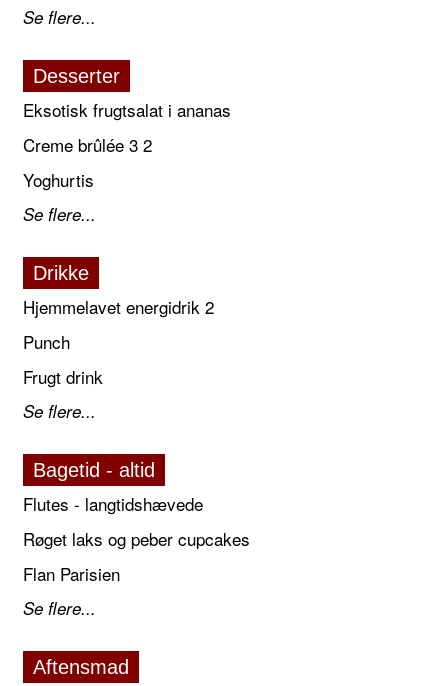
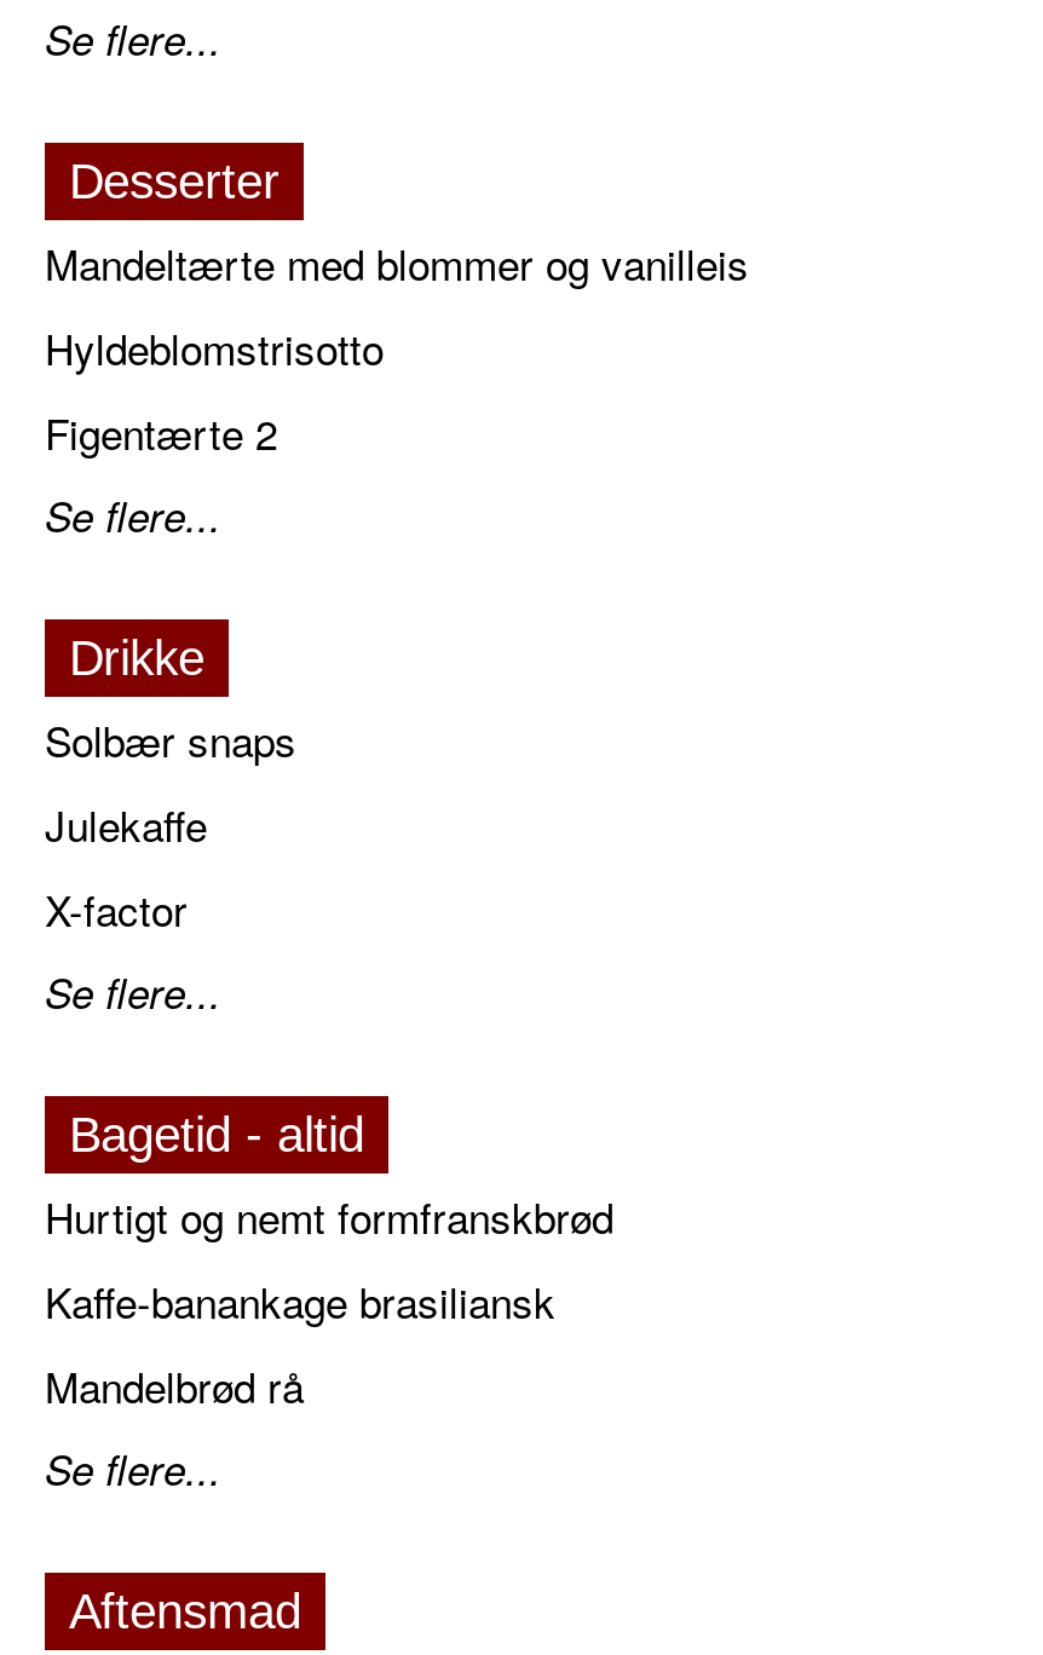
- Eksotisk frugtsalat i ananas
- Creme brûlée 3 2
- Yoghurtis
+ Mandeltærte med blommer og vanilleis
+ Hyldeblomstrisotto
+ Figentærte 2

- Hjemmelavet energidrik 2
- Punch
- Frugt drink
+ Solbær snaps
+ Julekaffe
+ X-factor

- Flutes - langtidshævede
- Røget laks og peber cupcakes
- Flan Parisien
+ Hurtigt og nemt formfranskbrød
+ Kaffe-banankage brasiliansk
+ Mandelbrød rå
